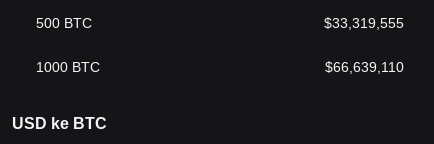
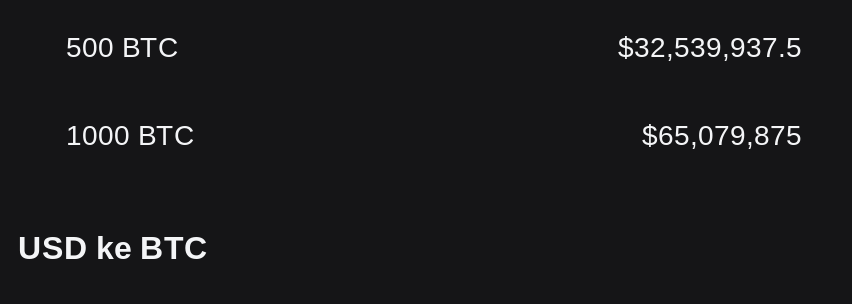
- $33,319,555
+ $32,539,937.5

- $66,639,110
+ $65,079,875
